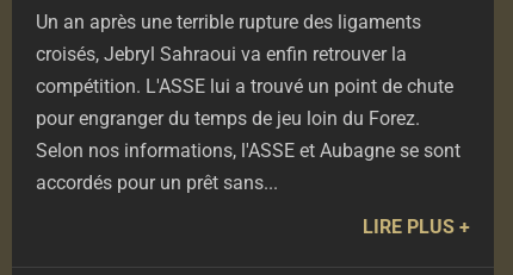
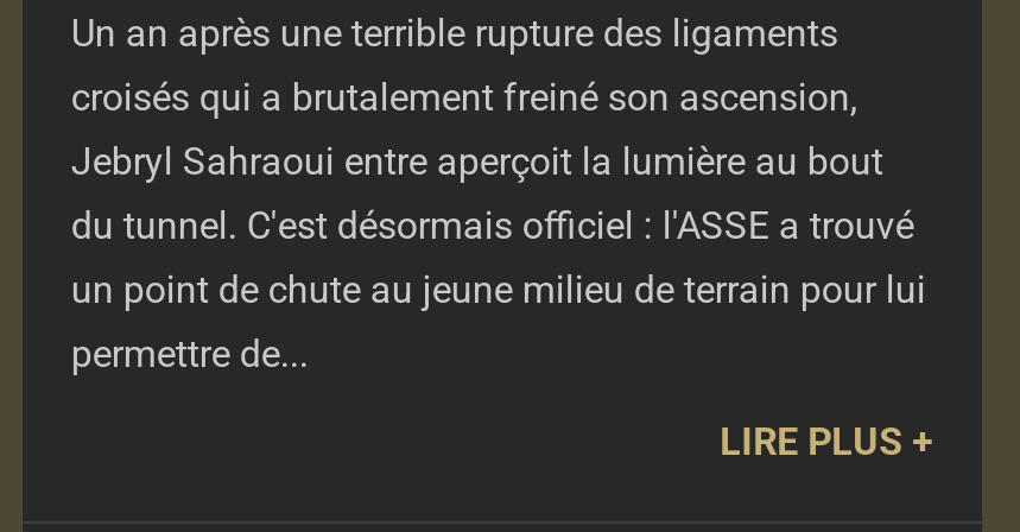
- croisés, Jebryl Sahraoui va enfin retrouver la
- compétition. L'ASSE lui a trouvé un point de chute
- pour engranger du temps de jeu loin du Forez.
- Selon nos informations, l'ASSE et Aubagne se sont
- accordés pour un prêt sans...
+ croisés qui a brutalement freiné son ascension,
+ Jebryl Sahraoui entre aperçoit la lumière au bout
+ du tunnel. C'est désormais officiel : l'ASSE a trouvé
+ un point de chute au jeune milieu de terrain pour lui
+ permettre de...
